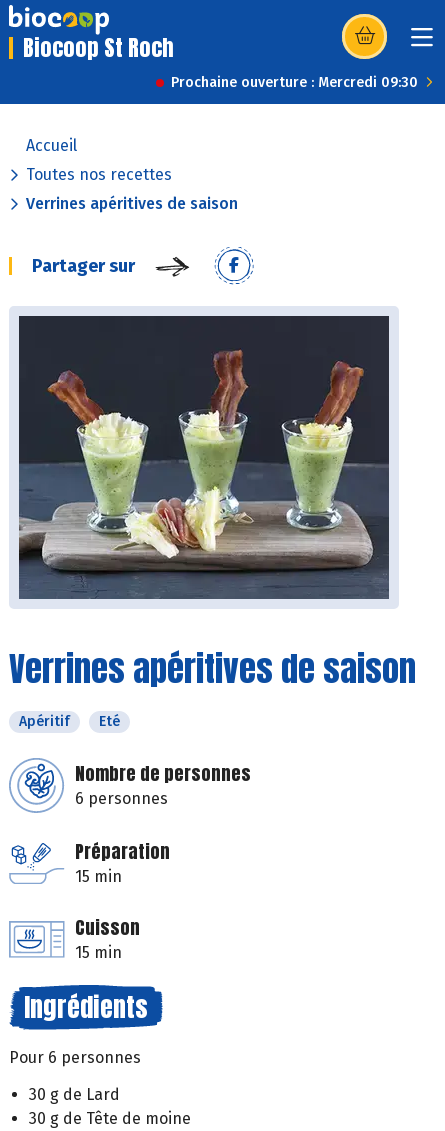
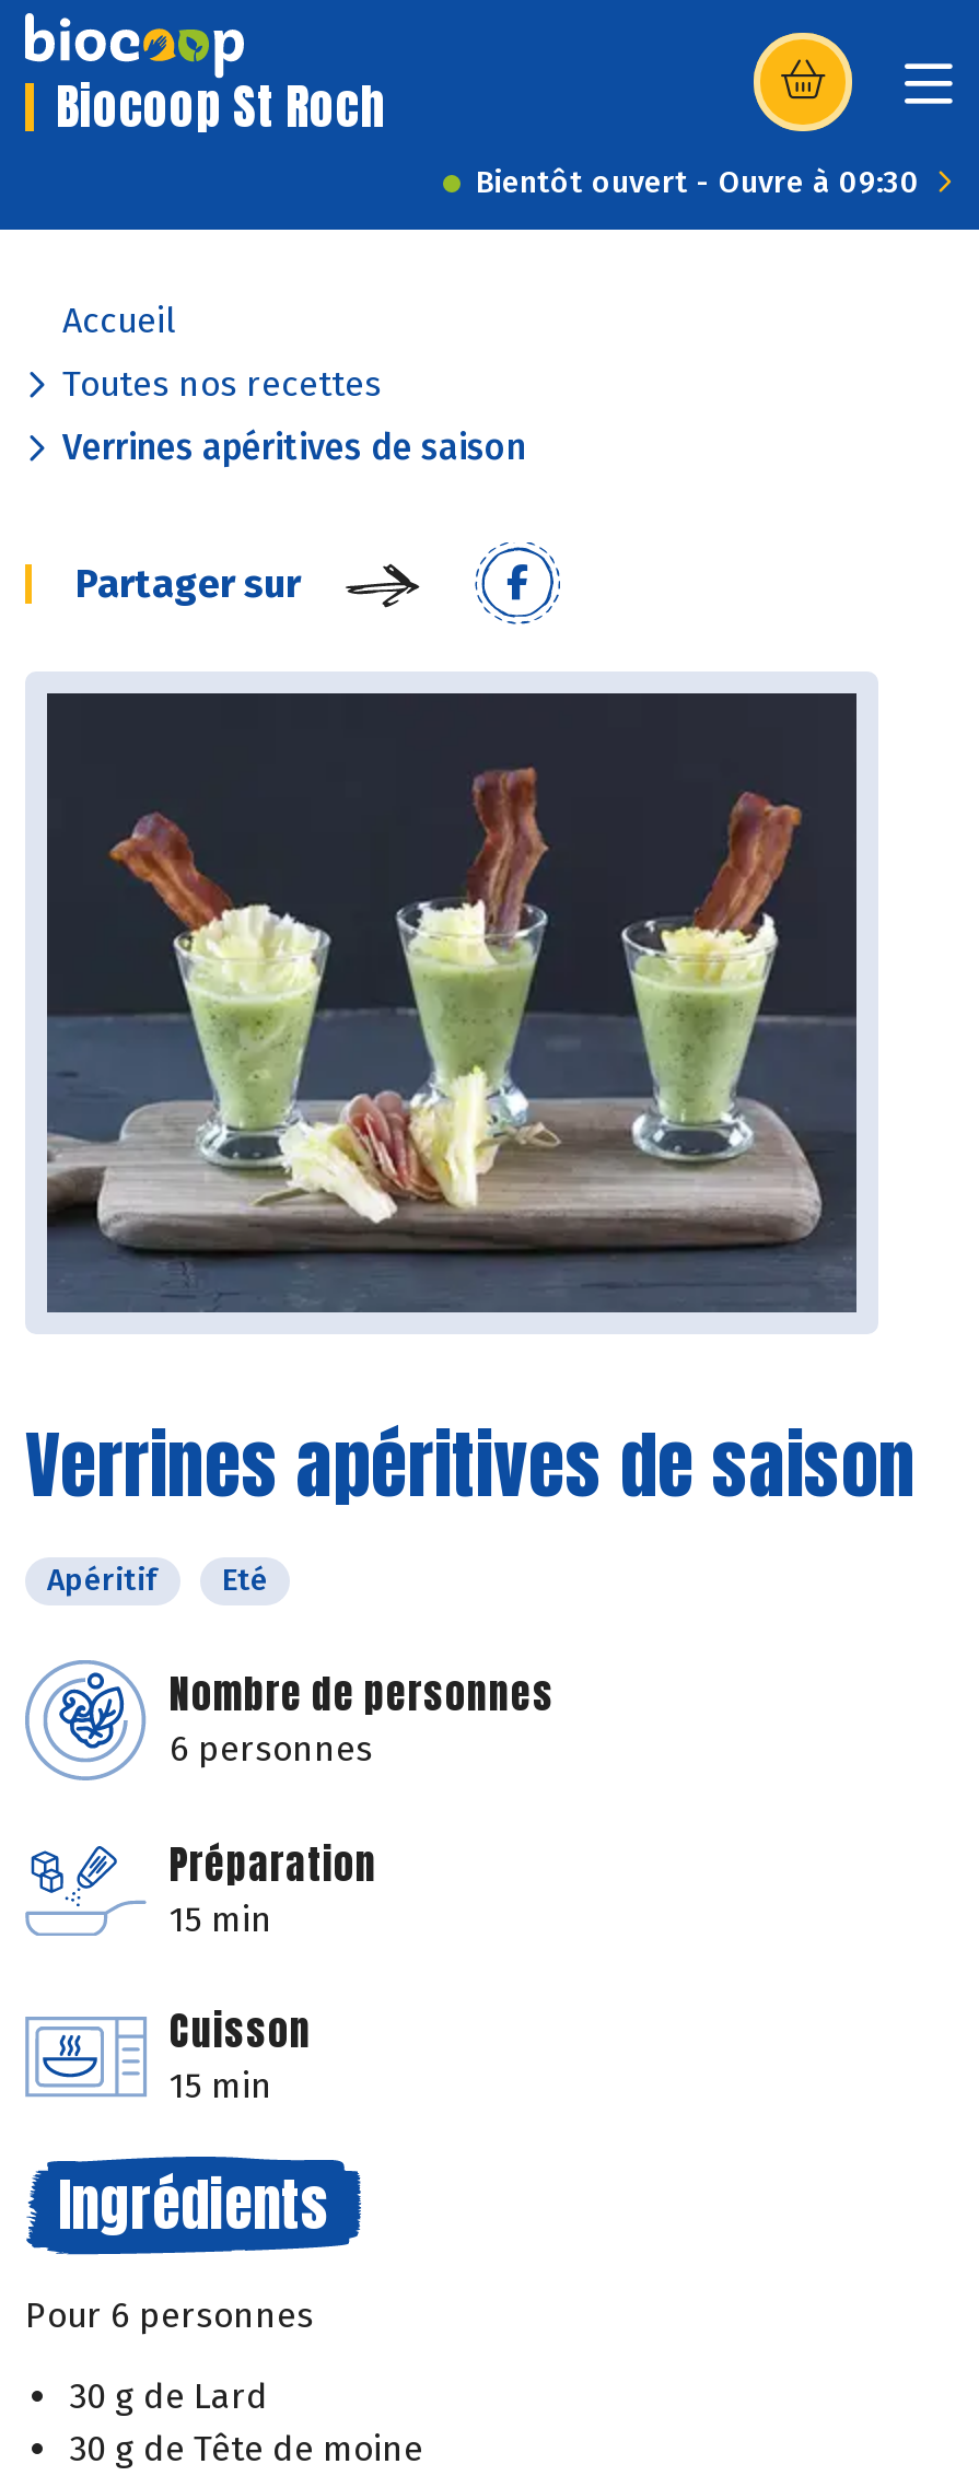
- Prochaine ouverture : Mercredi 09:30
+ Bientôt ouvert - Ouvre à 09:30
